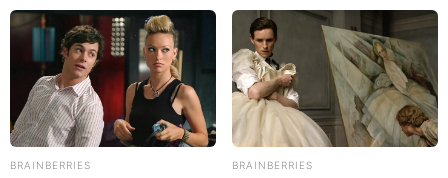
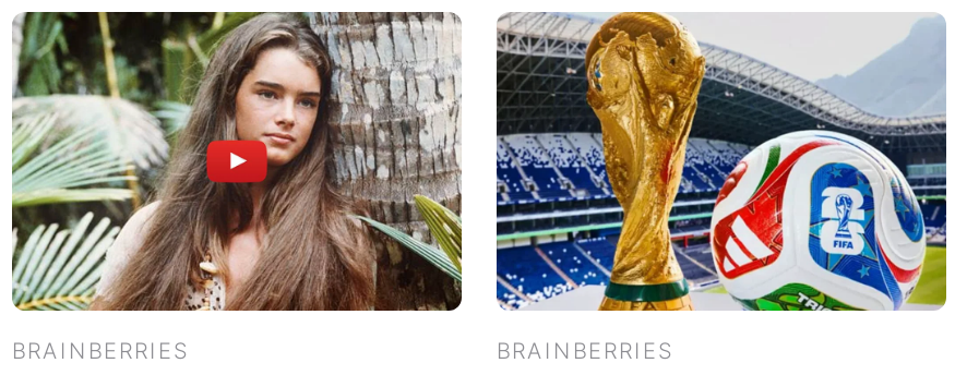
- [image]
+ [image]

- [image]
+ [image]
